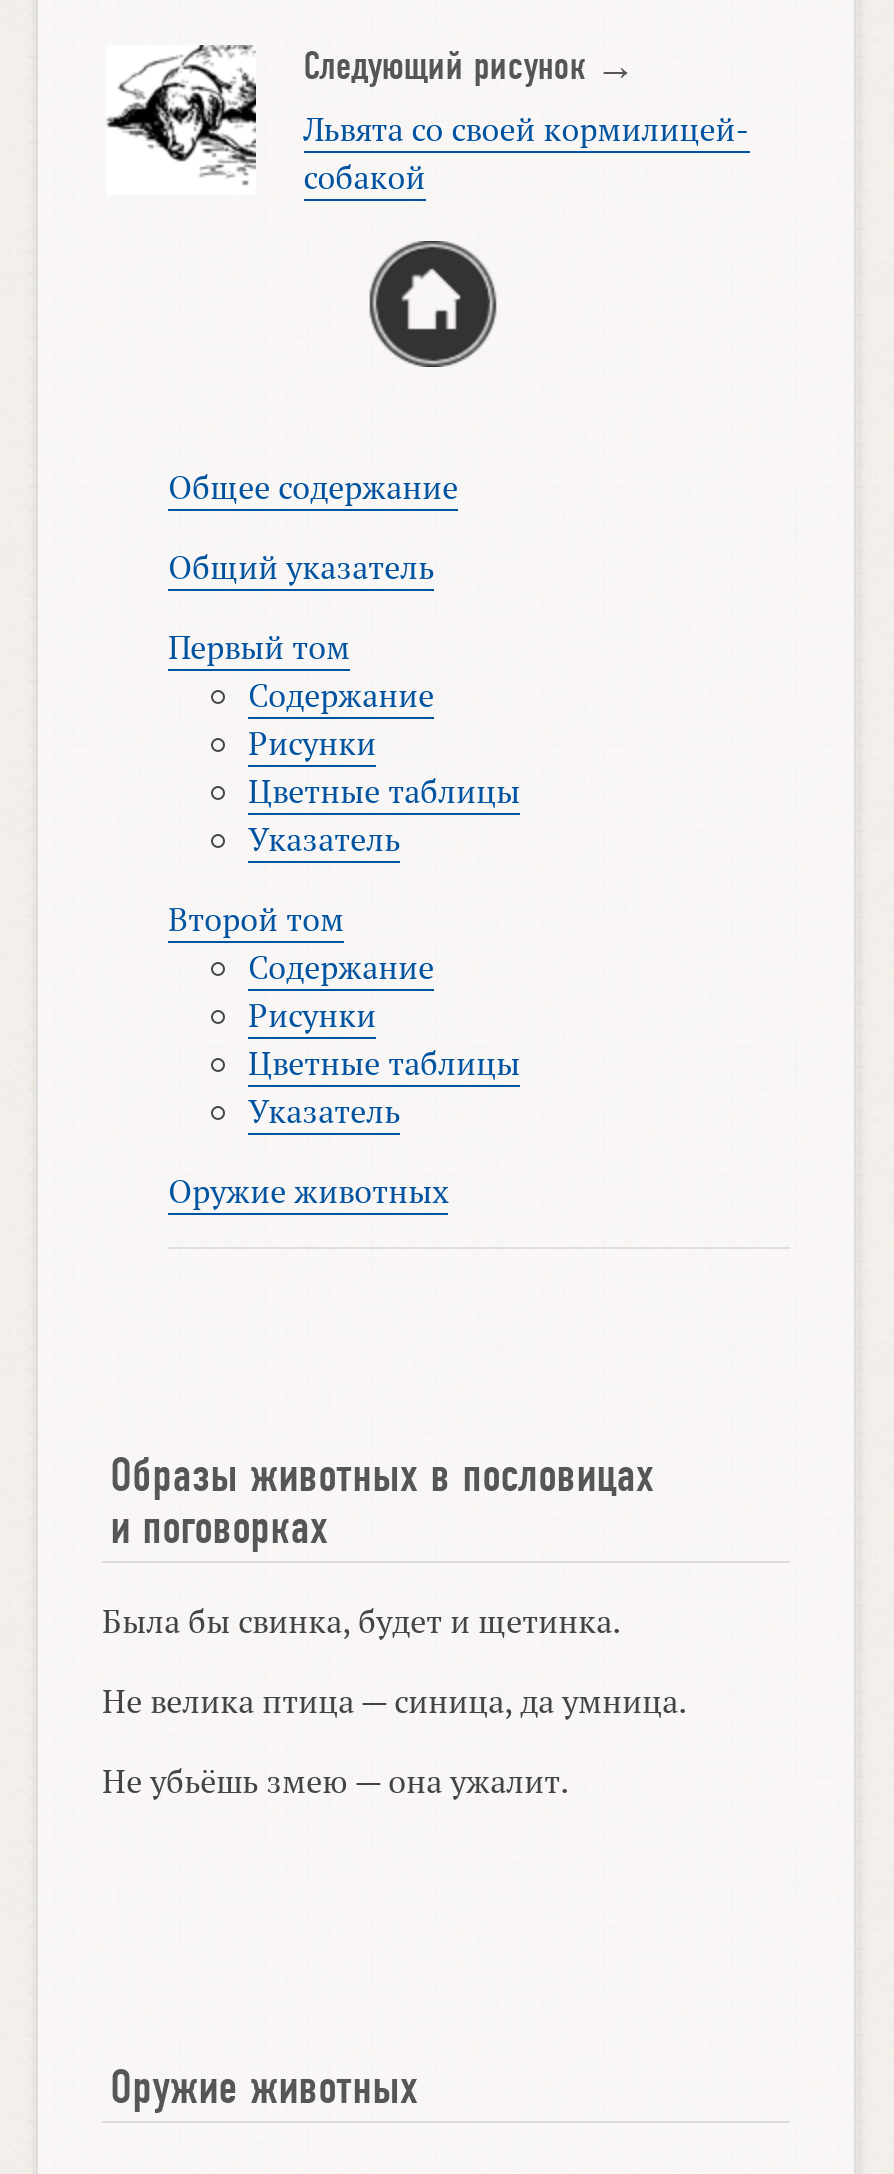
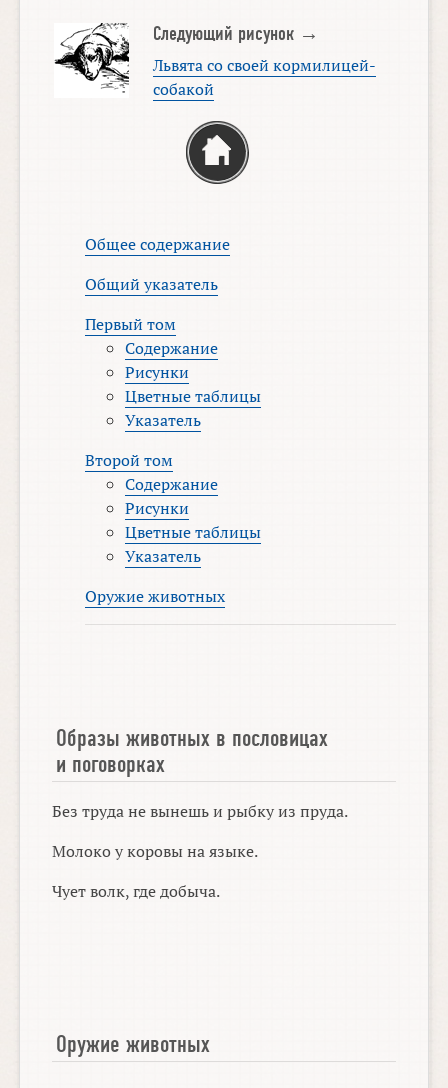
- Была бы свинка, будет и щетинка.
+ Без труда не вынешь и рыбку из пруда.

- Не велика птица — синица, да умница.
+ Молоко у коровы на языке.

- Не убьёшь змею — она ужалит.
+ Чует волк, где добыча.
